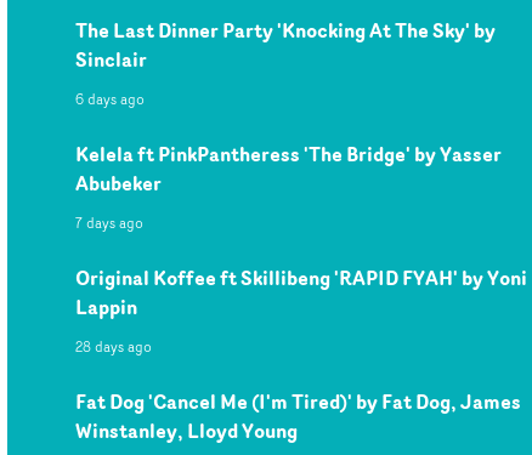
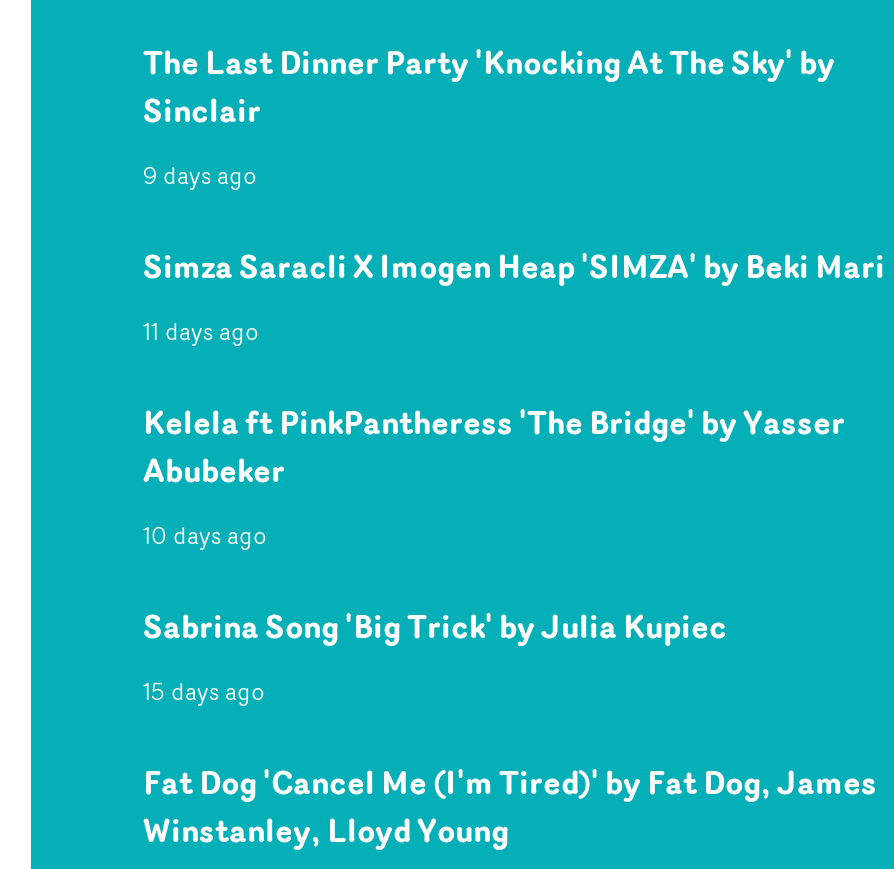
- 6 days ago
+ 9 days ago
+ Simza Saracli X Imogen Heap 'SIMZA' by Beki Mari
+ 11 days ago

moved down: Kelela ft PinkPantheress 'The Bridge' by Yasser | Abubeker

- 7 days ago
+ 10 days ago

- Original Koffee ft Skillibeng 'RAPID FYAH' by Yoni
- Lappin
+ Sabrina Song 'Big Trick' by Julia Kupiec

- 28 days ago
+ 15 days ago
